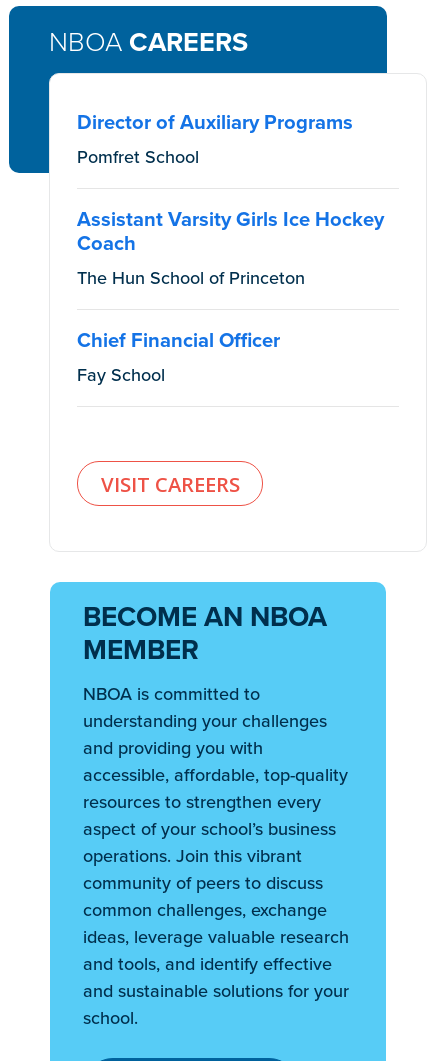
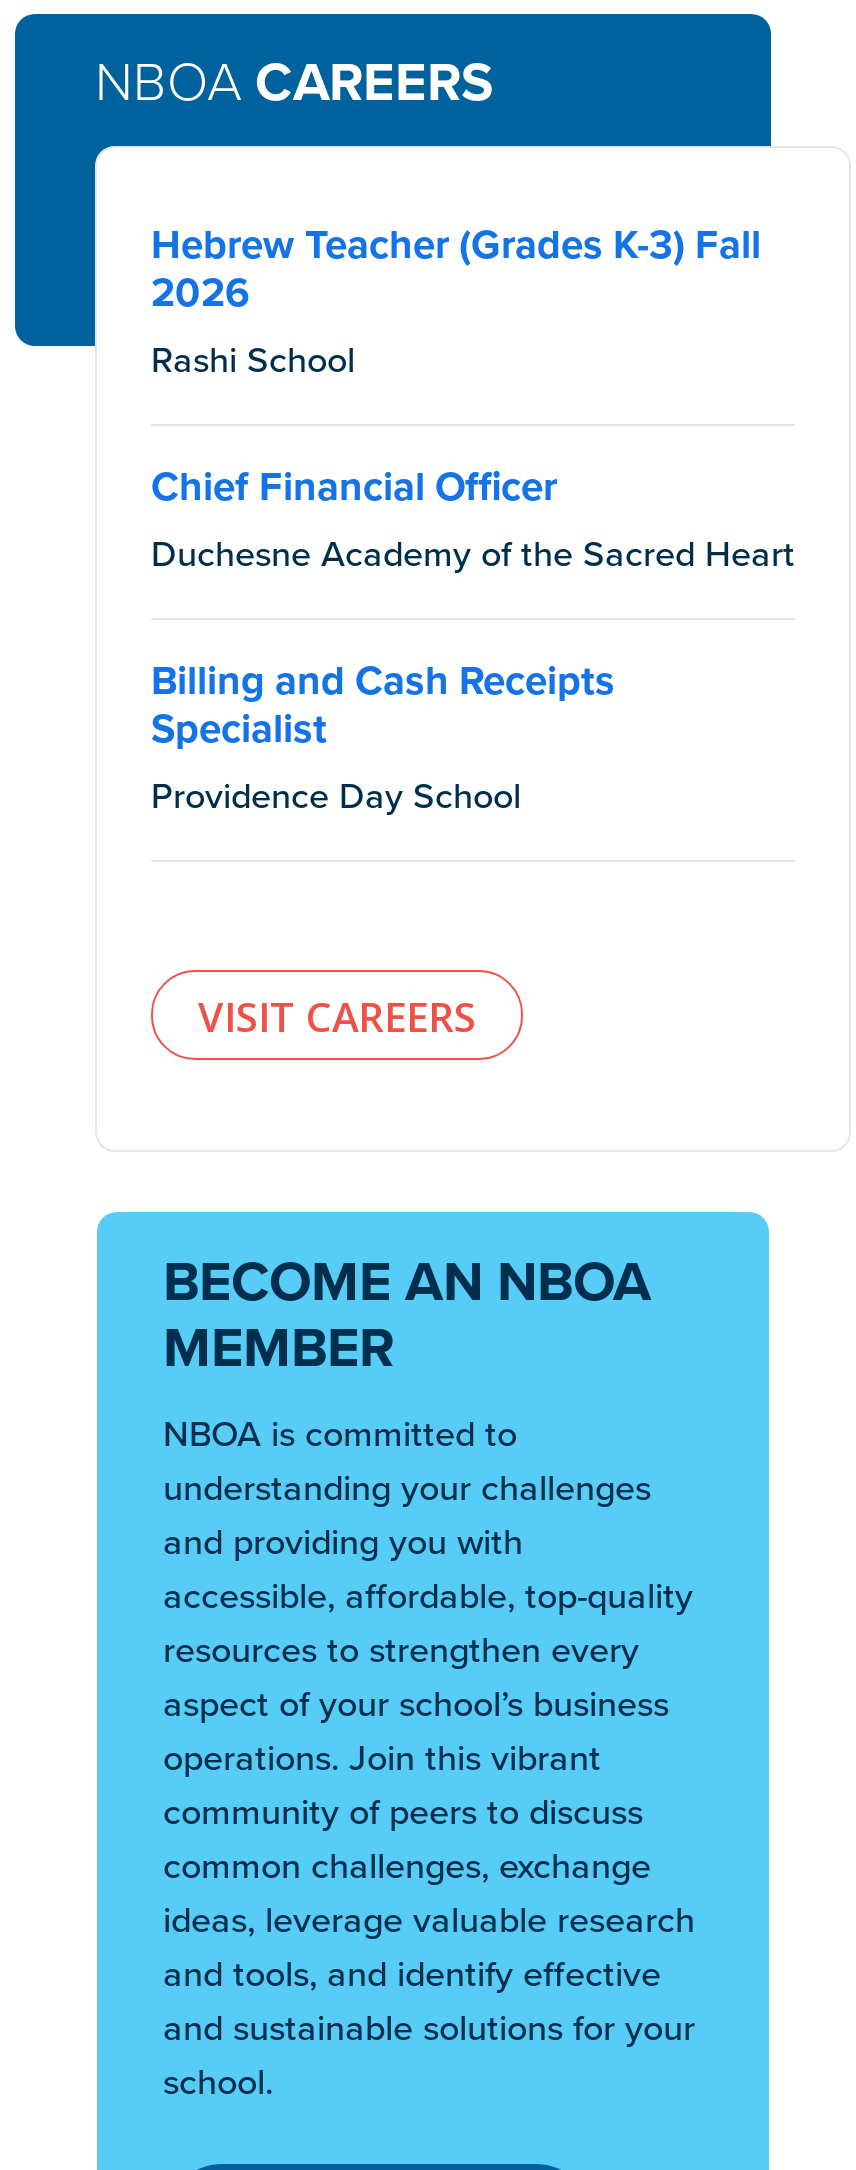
- Director of Auxiliary Programs
- Pomfret School
- Assistant Varsity Girls Ice Hockey
- Coach
- The Hun School of Princeton
+ Hebrew Teacher (Grades K-3) Fall
+ 2026
+ Rashi School

moved up: Chief Financial Officer

- Fay School
+ Duchesne Academy of the Sacred Heart
+ Billing and Cash Receipts
+ Specialist
+ Providence Day School
